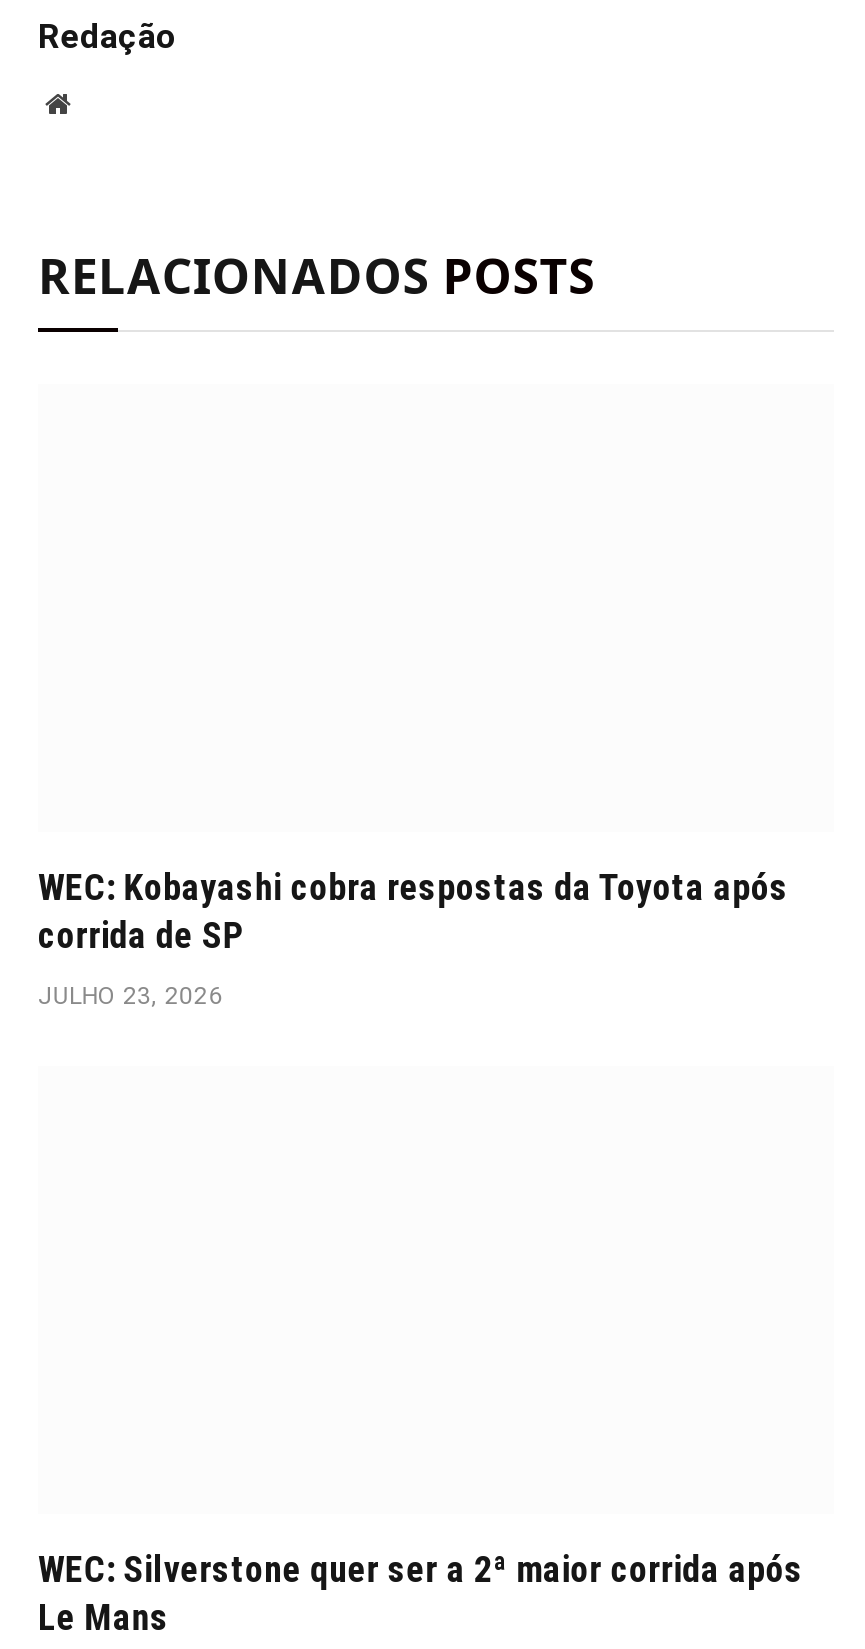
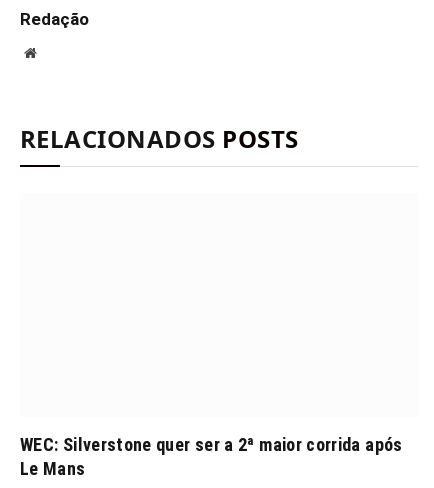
- WEC: Kobayashi cobra respostas da Toyota após
- corrida de SP
- JULHO 23, 2026
